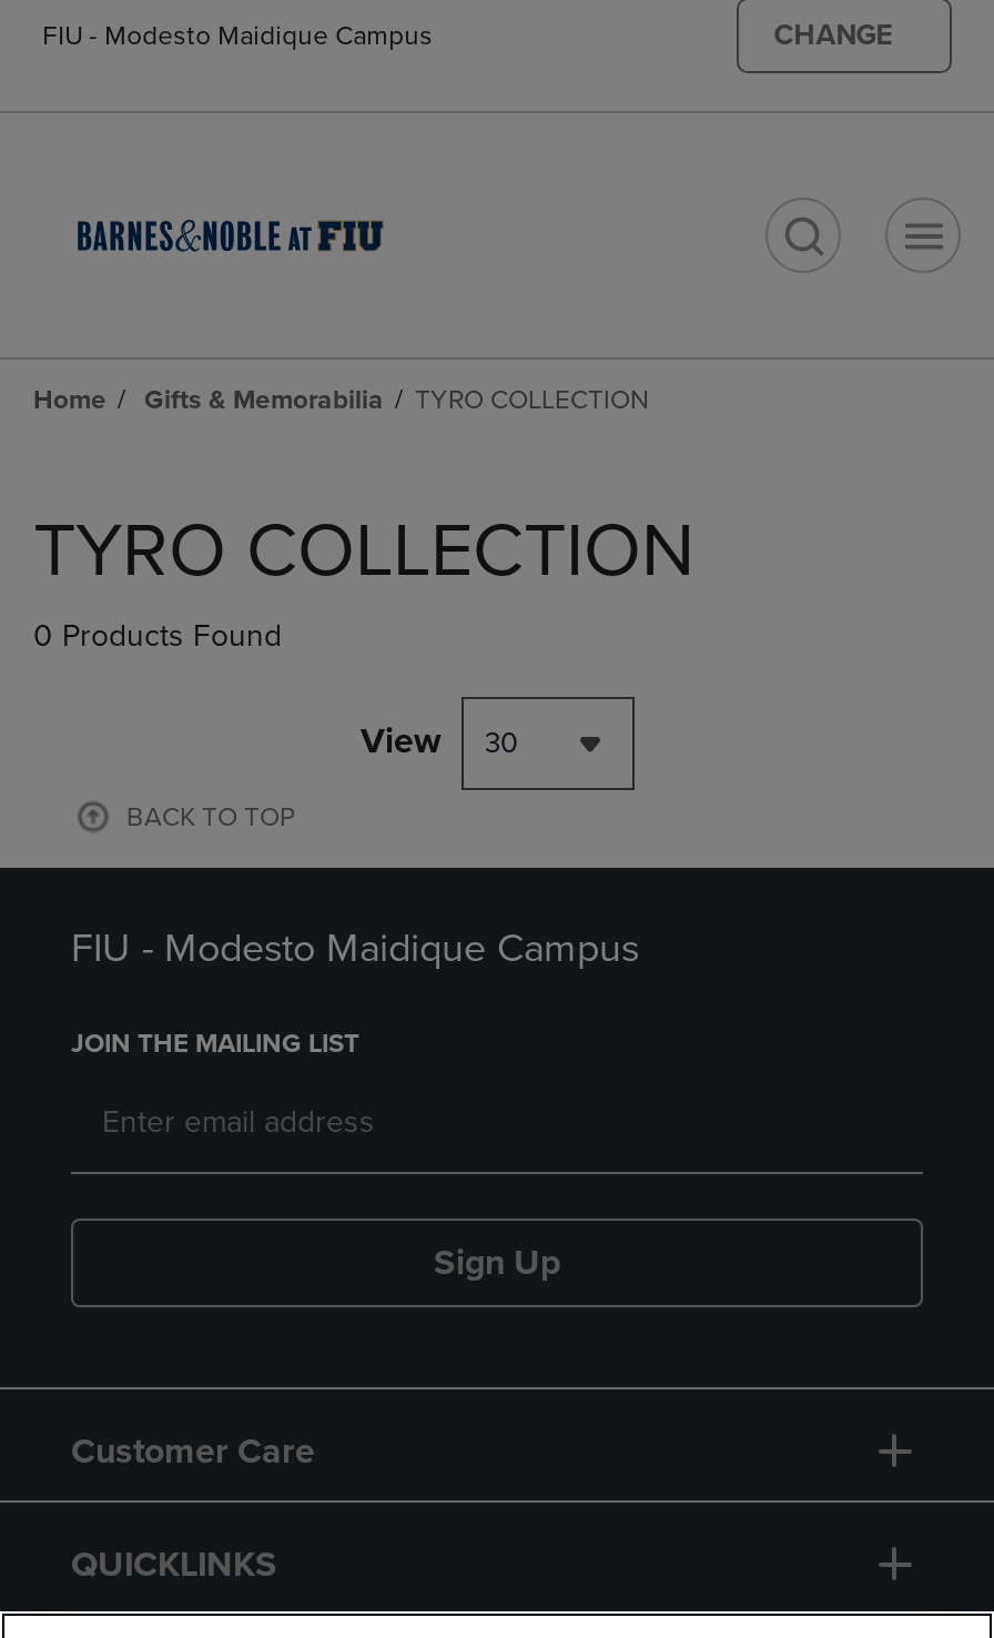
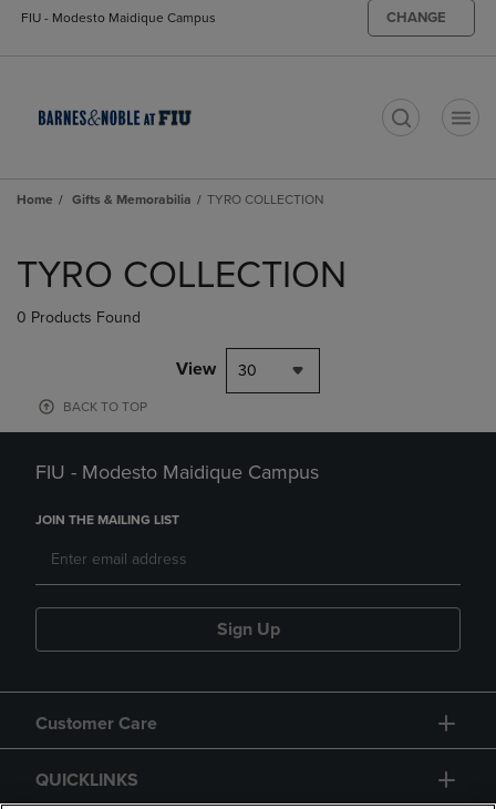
+ 30
